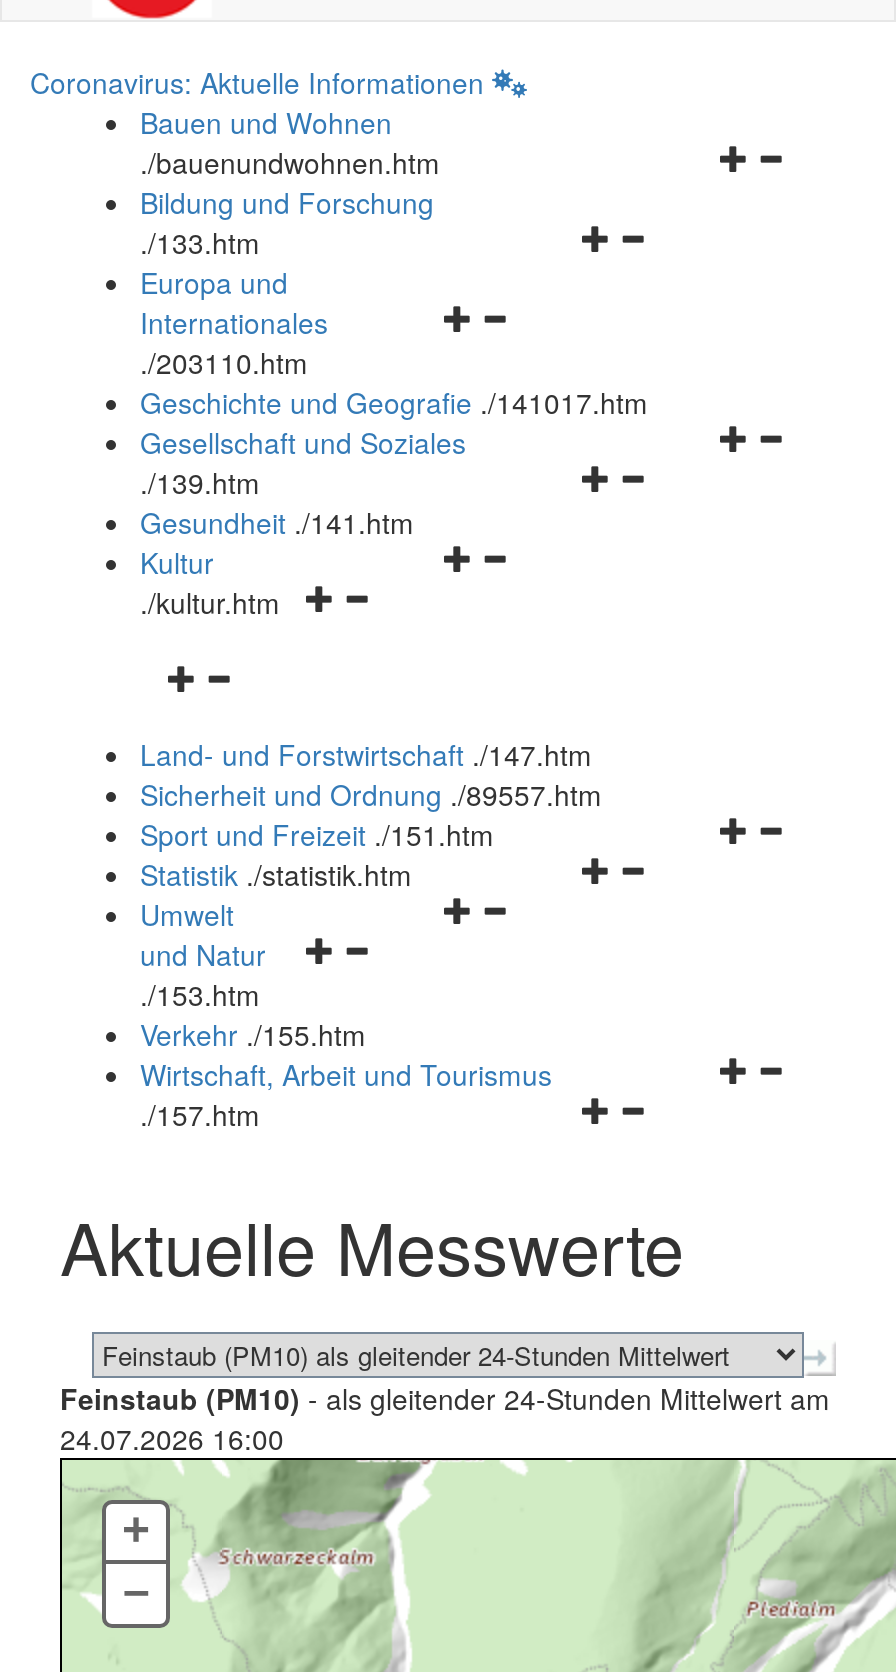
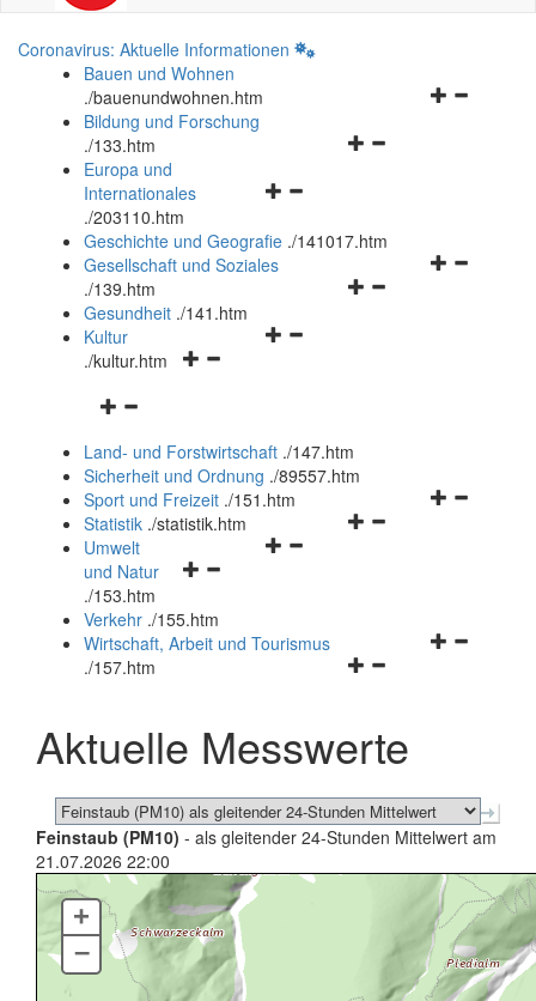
- 24.07.2026 16:00
+ 21.07.2026 22:00
